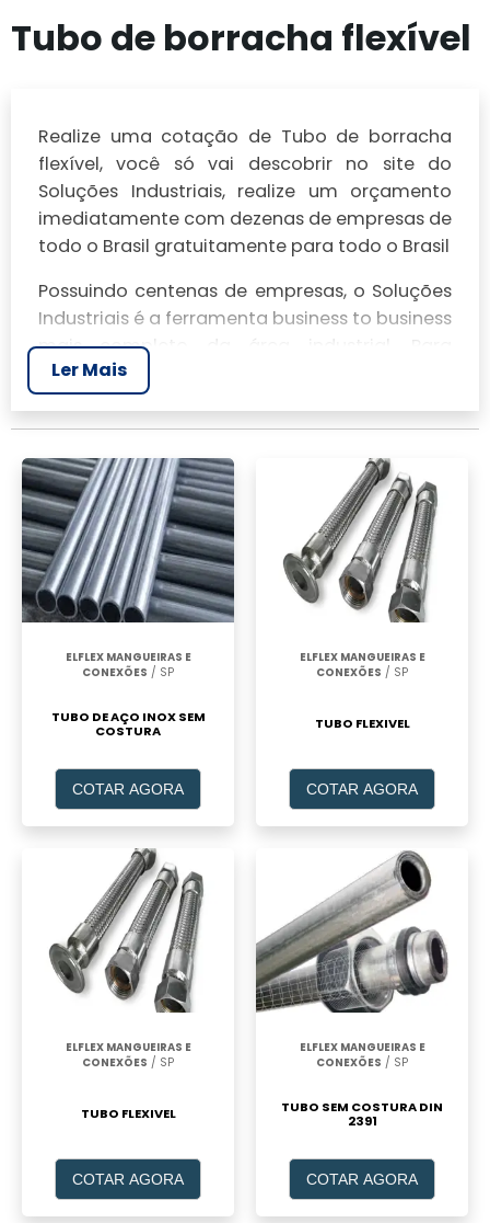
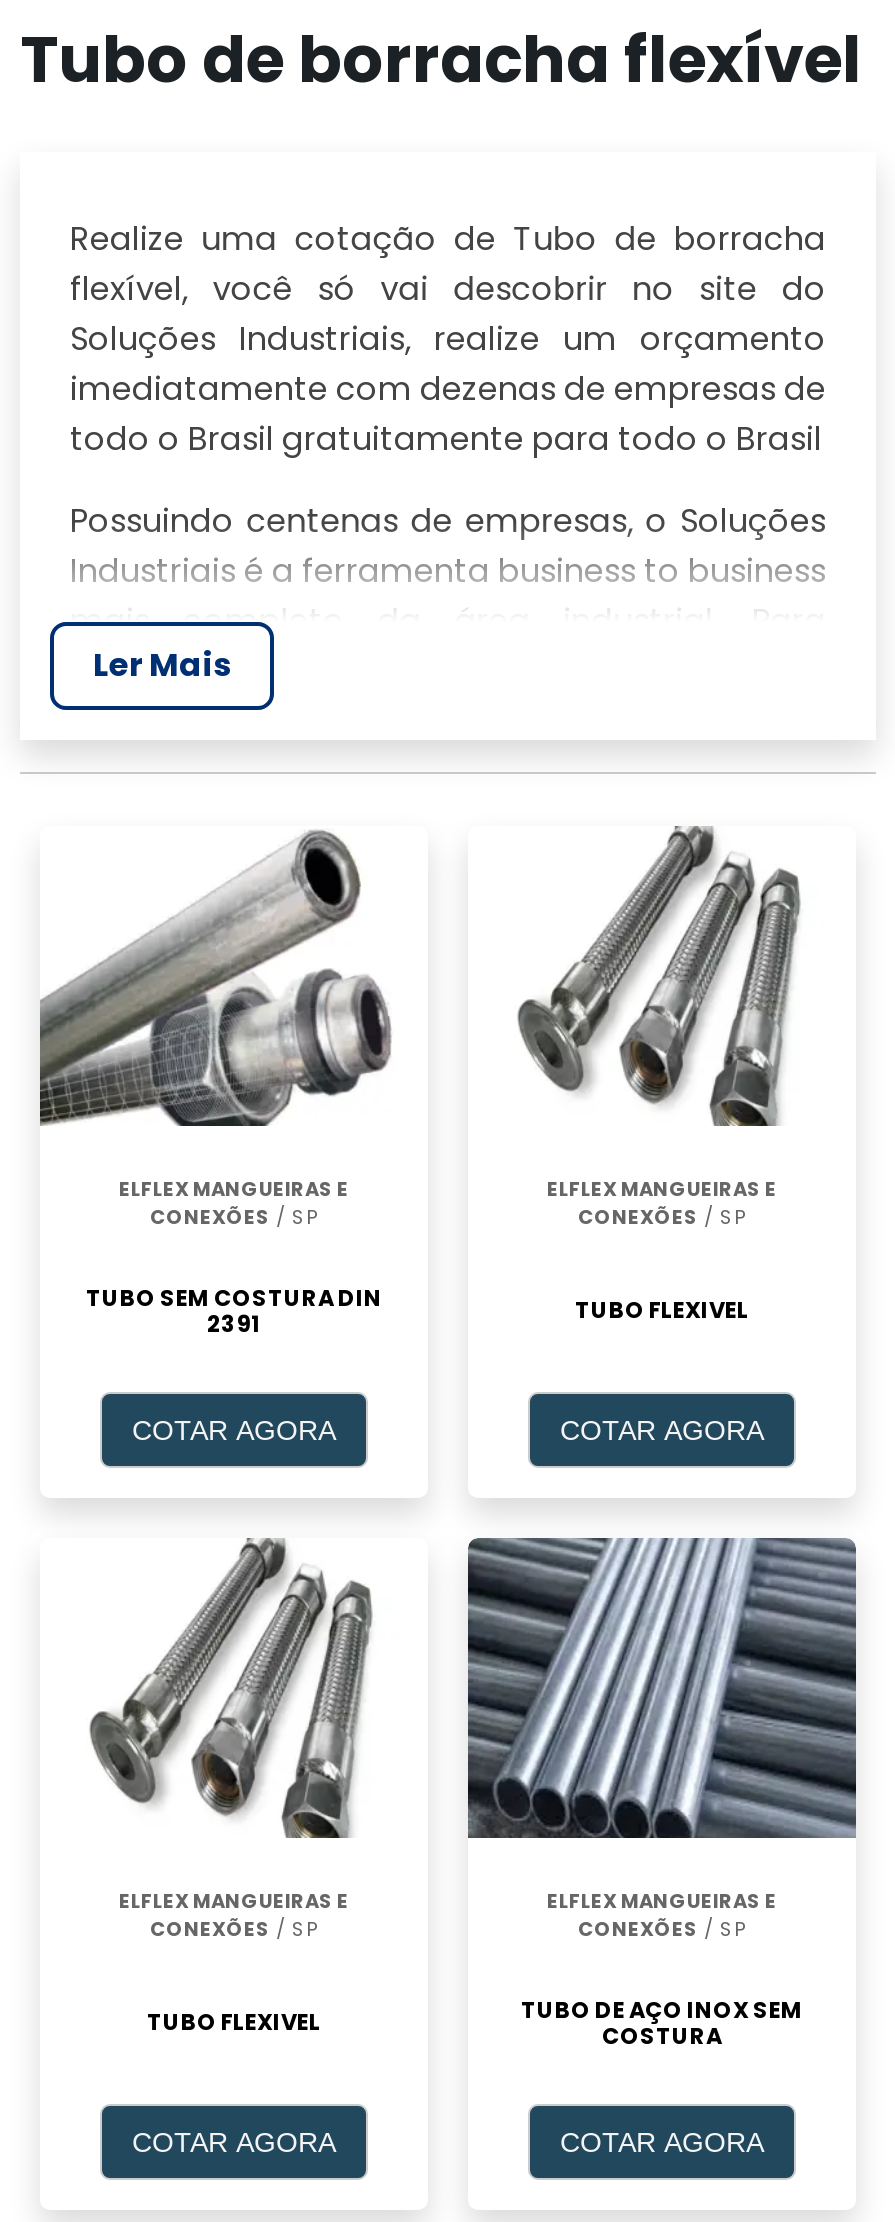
moved down: [image]

moved down: TUBO DE AÇO INOX SEM | COSTURA

moved up: [image]

moved up: TUBO SEM COSTURA DIN | 2391
